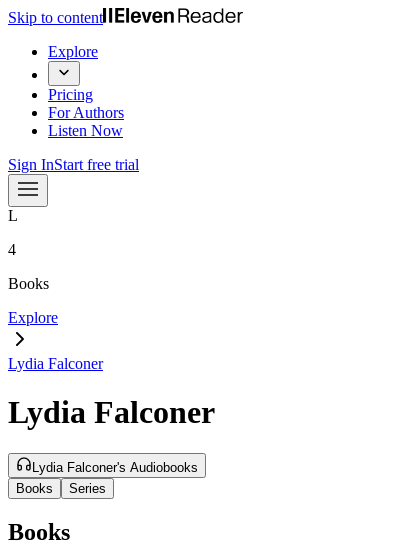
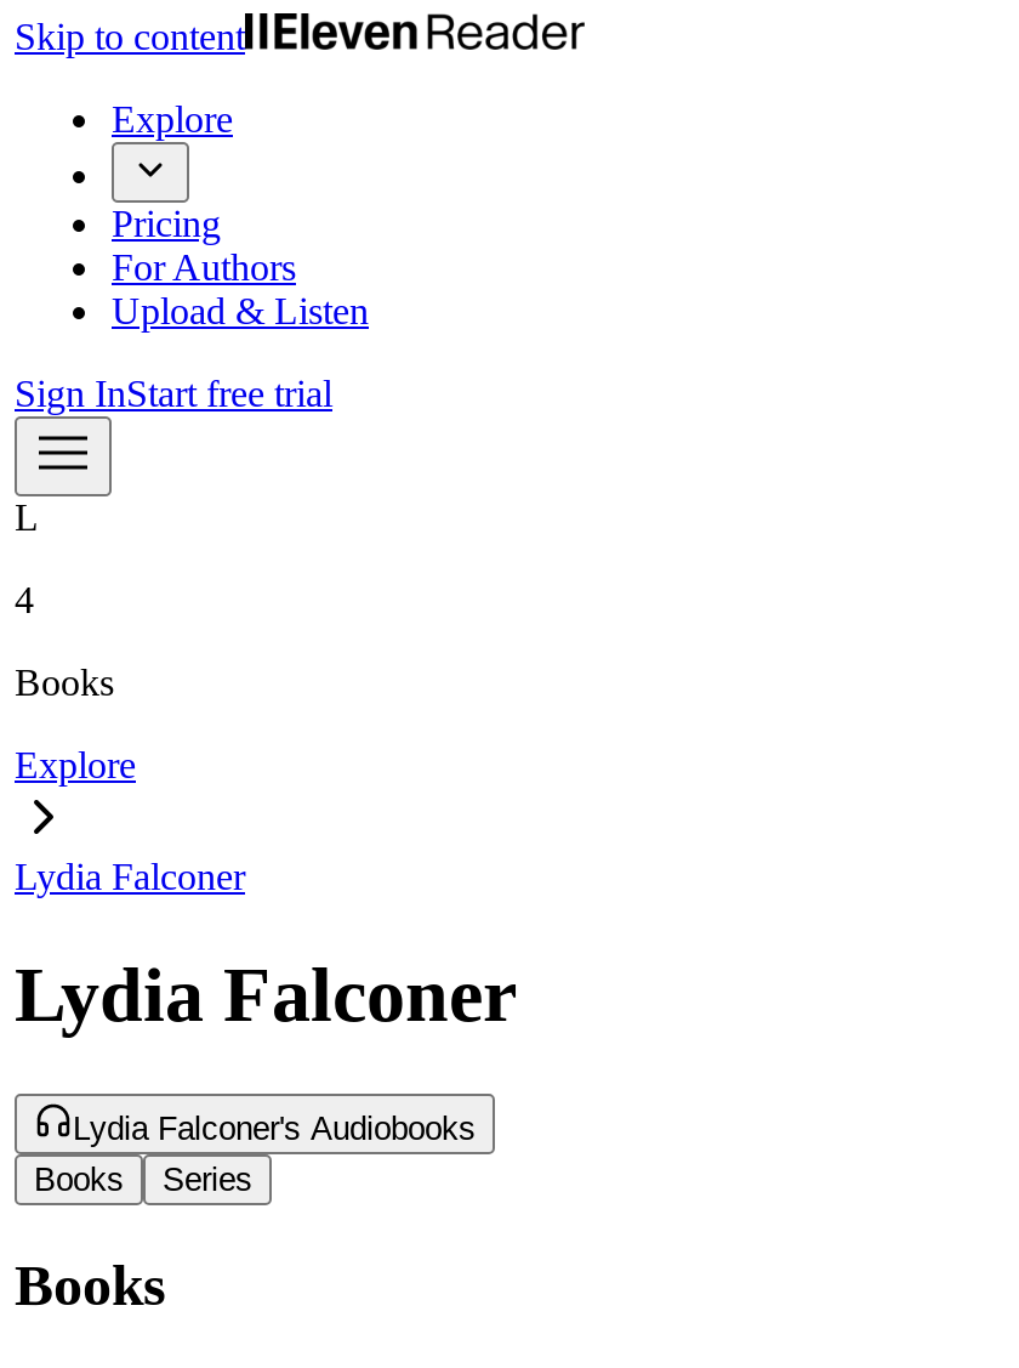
- Listen Now
+ Upload & Listen
